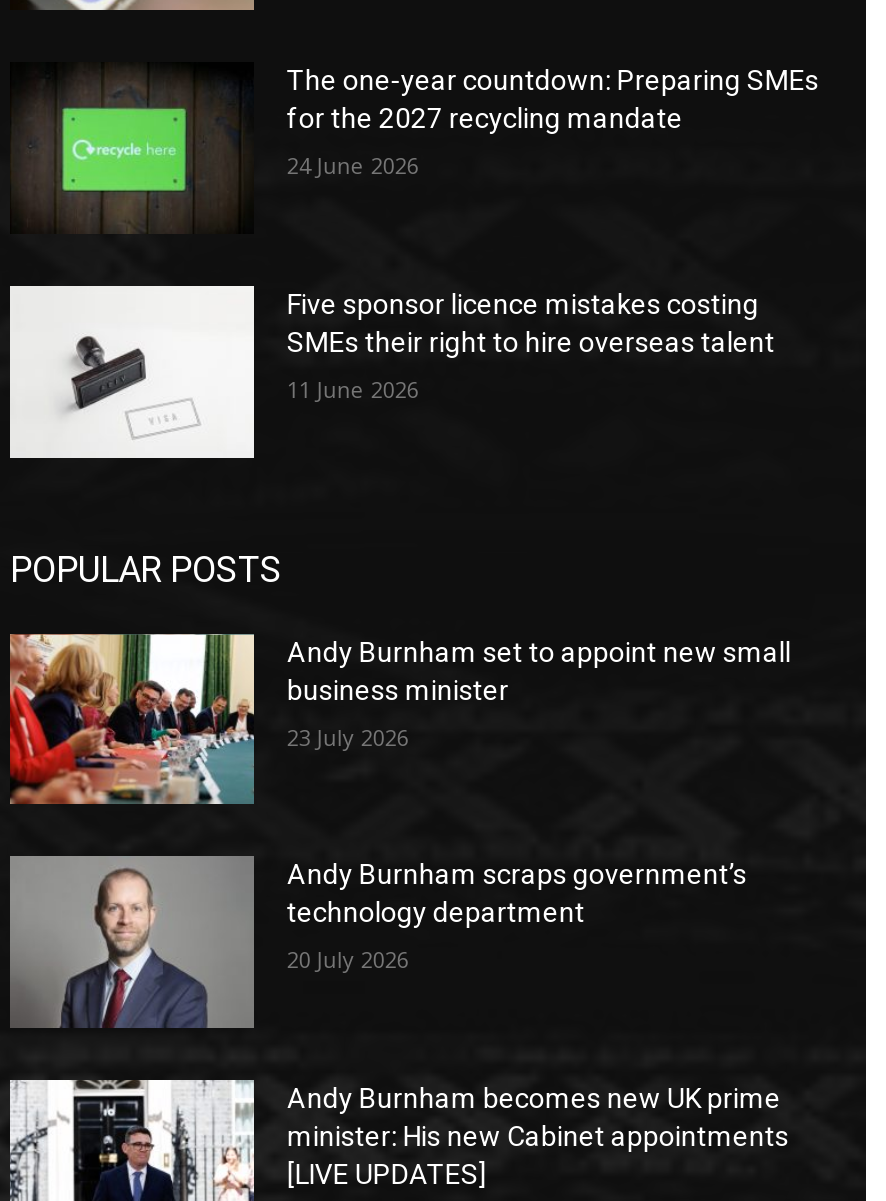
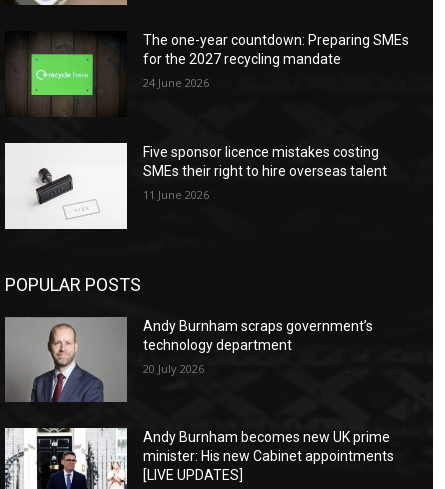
- [image]
- Andy Burnham set to appoint new small
- business minister
- 23 July 2026
